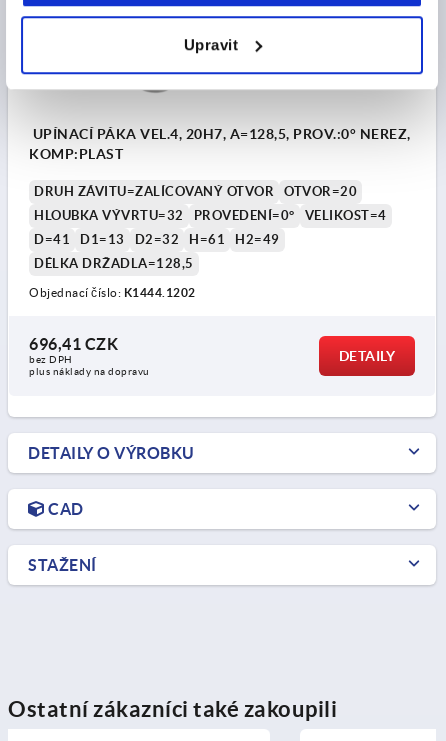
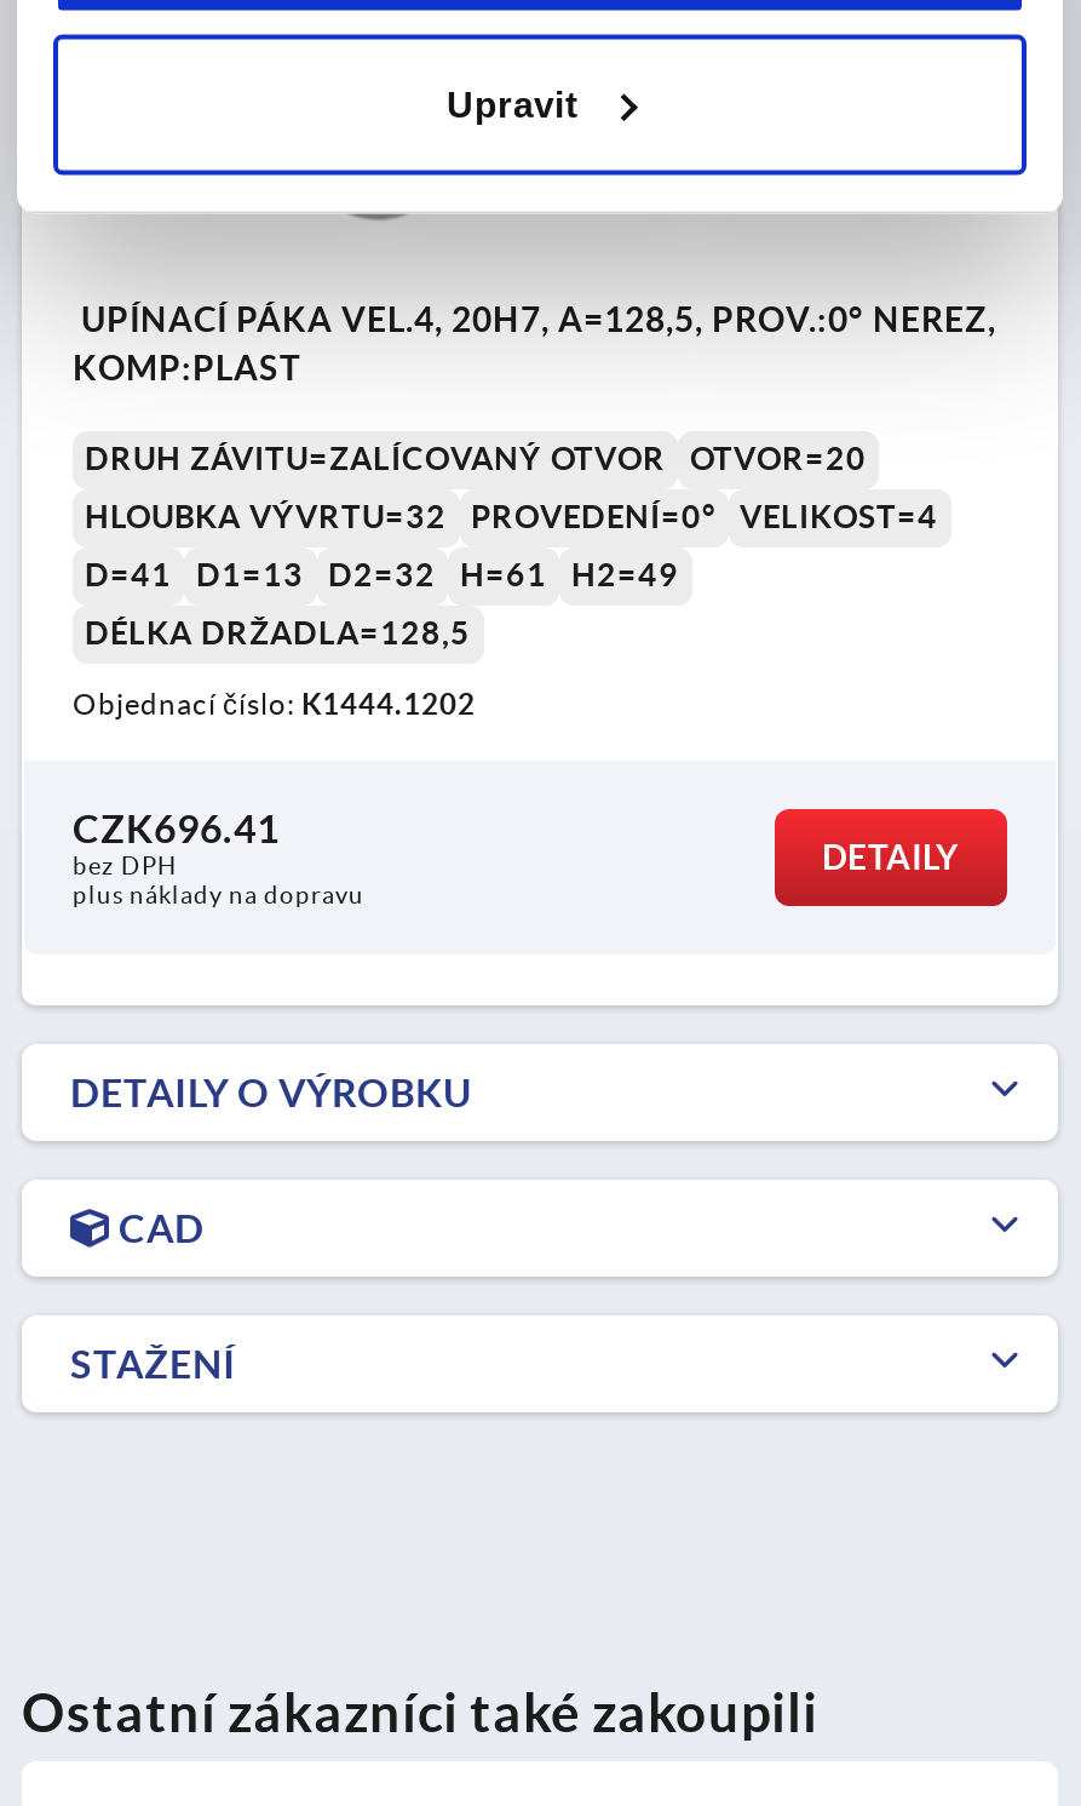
- 696,41 CZK
+ CZK696.41
